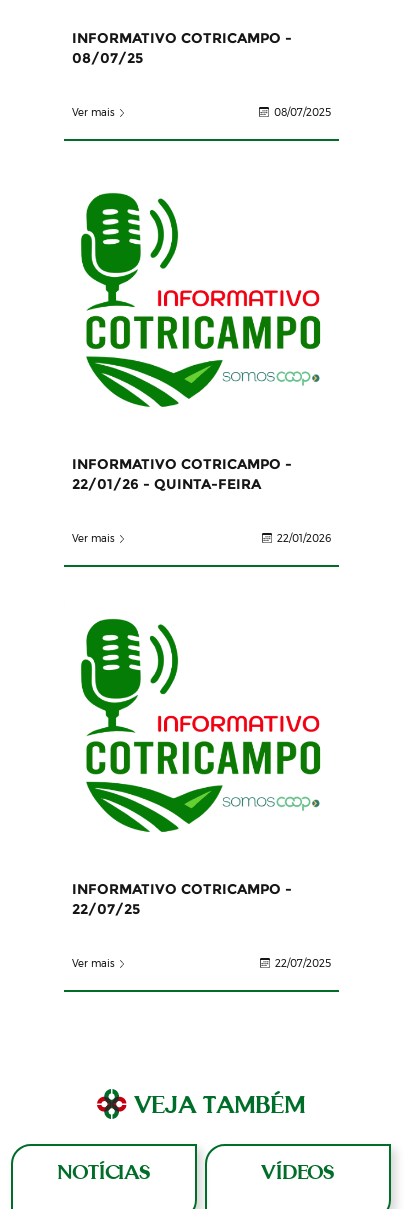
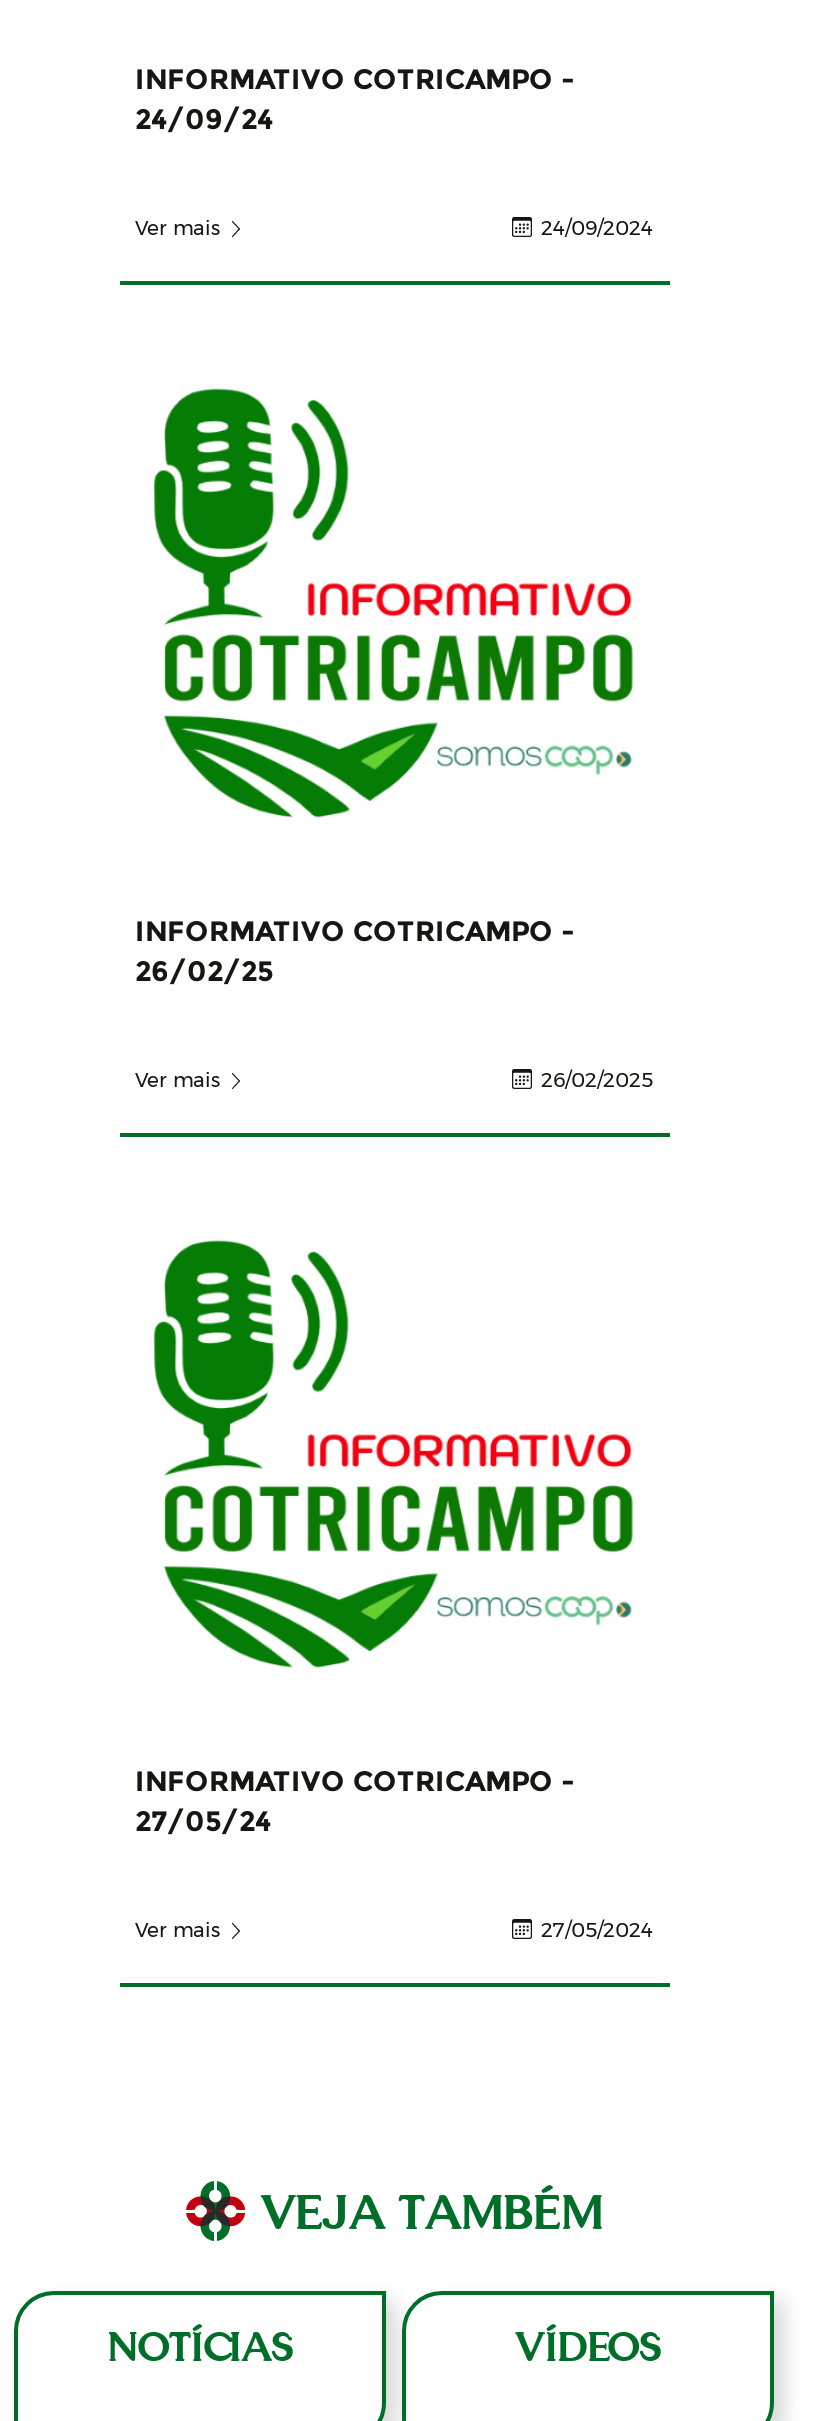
- 08/07/25
+ 24/09/24

- 08/07/2025
+ 24/09/2024

- 22/01/26 - QUINTA-FEIRA
+ 26/02/25

- 22/01/2026
+ 26/02/2025

- 22/07/25
+ 27/05/24

- 22/07/2025
+ 27/05/2024
